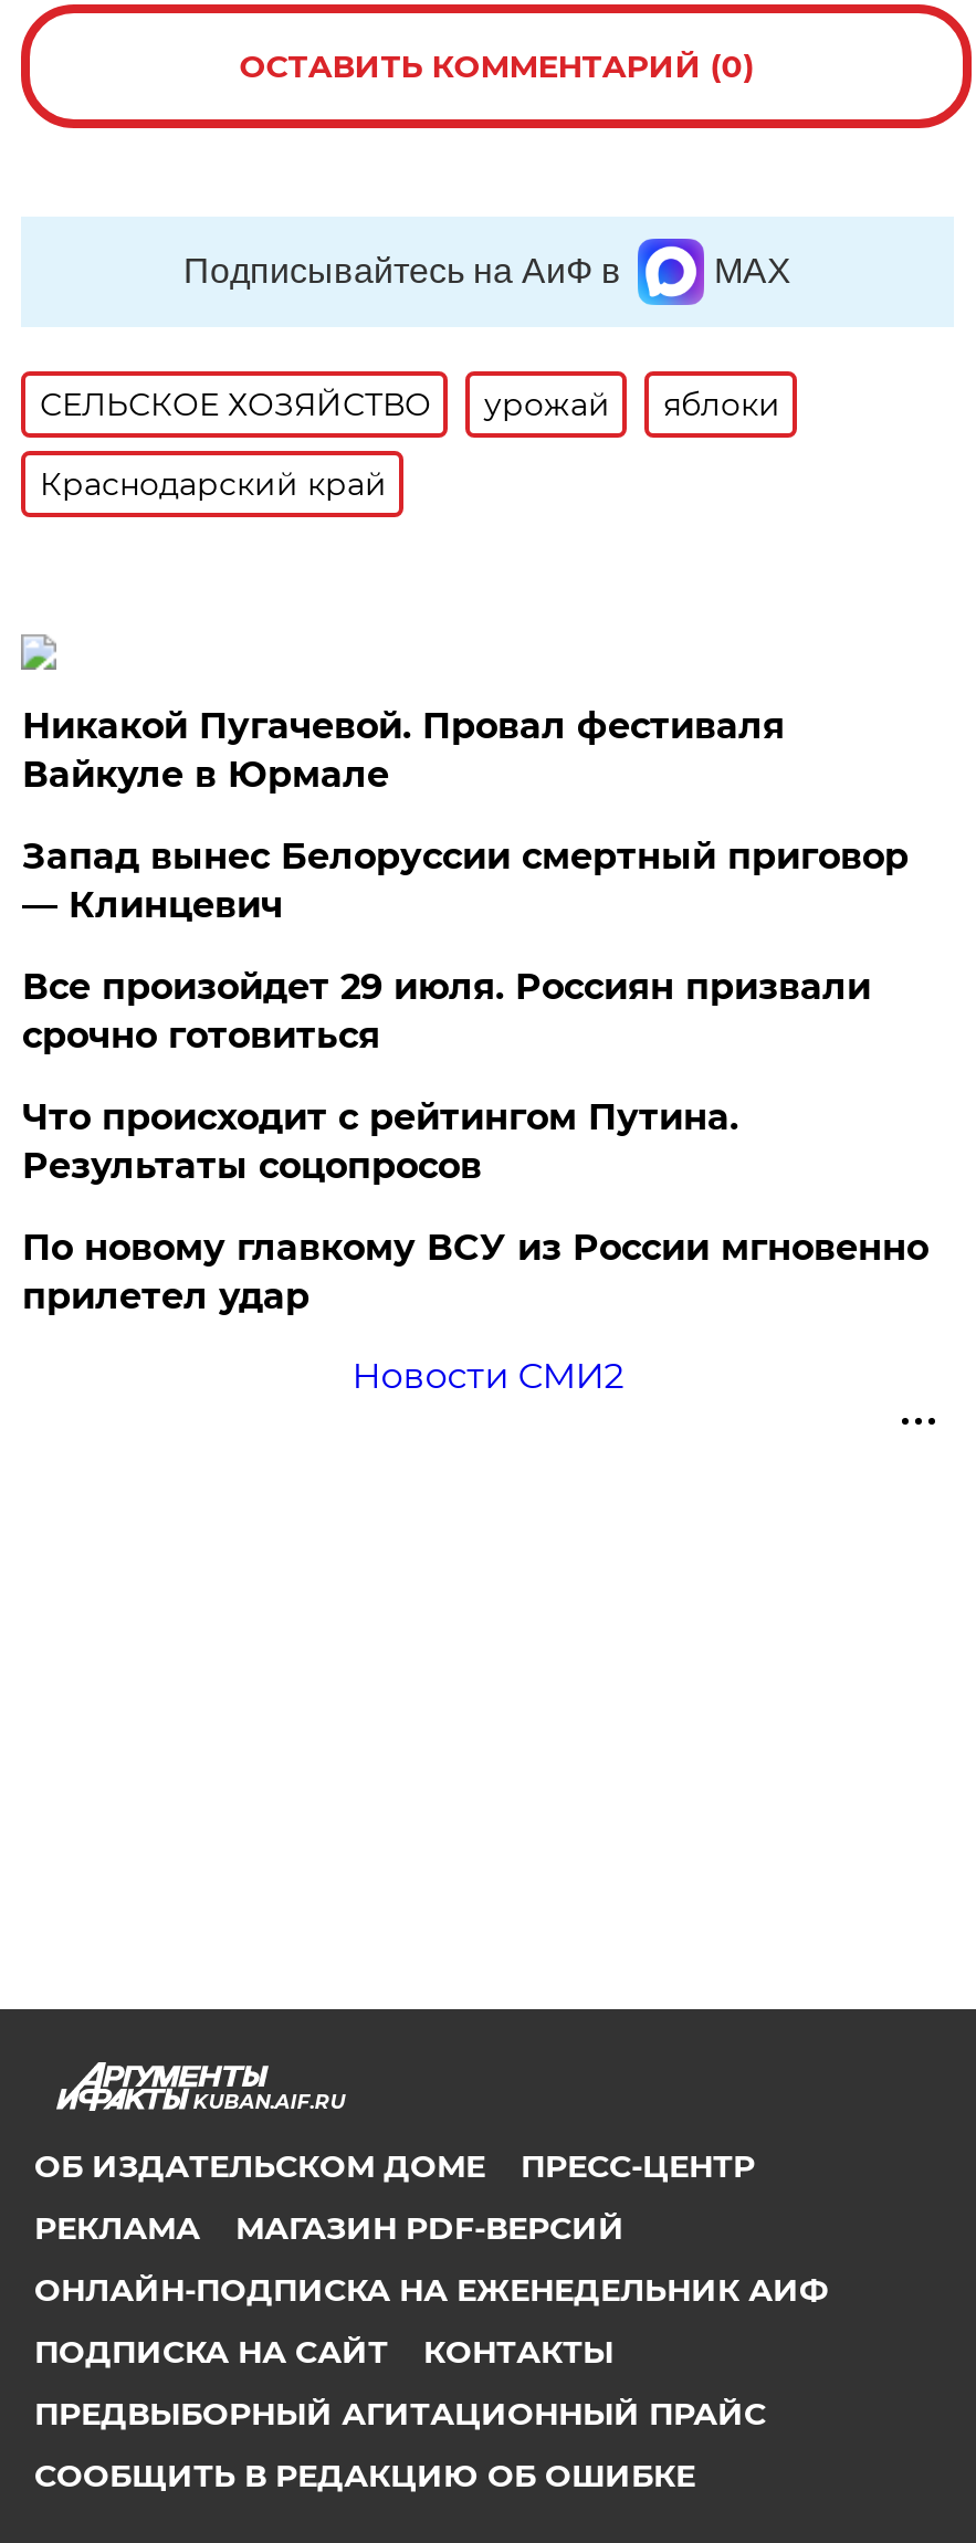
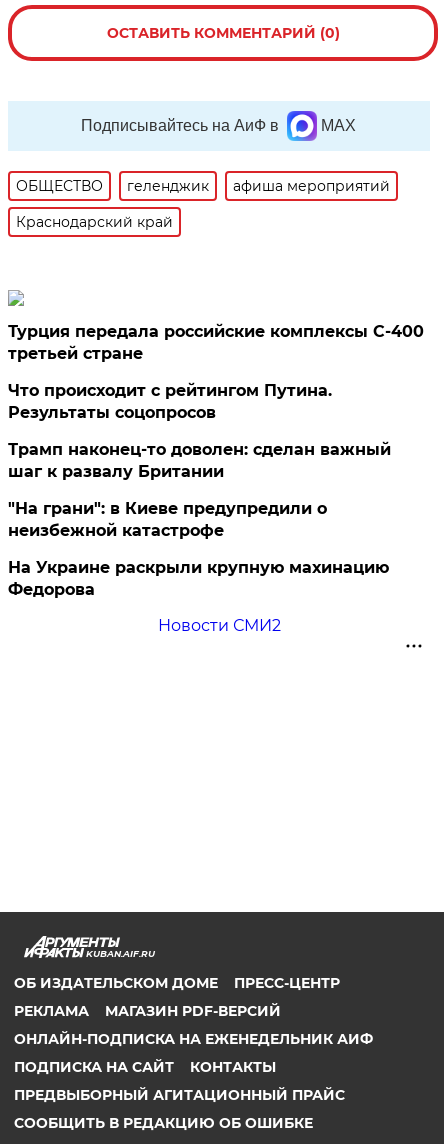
- СЕЛЬСКОЕ ХОЗЯЙСТВО
- урожай
- яблоки
+ ОБЩЕСТВО
+ геленджик
+ афиша мероприятий

- Никакой Пугачевой. Провал фестиваля
- Вайкуле в Юрмале
- Запад вынес Белоруссии смертный приговор
- — Клинцевич
- Все произойдет 29 июля. Россиян призвали
- срочно готовиться
+ Турция передала российские комплексы С-400
+ третьей стране

moved up: Что происходит с рейтингом Путина. | Результаты соцопросов

- По новому главкому ВСУ из России мгновенно
- прилетел удар
+ Трамп наконец-то доволен: сделан важный
+ шаг к развалу Британии
+ "На грани": в Киеве предупредили о
+ неизбежной катастрофе
+ На Украине раскрыли крупную махинацию
+ Федорова
